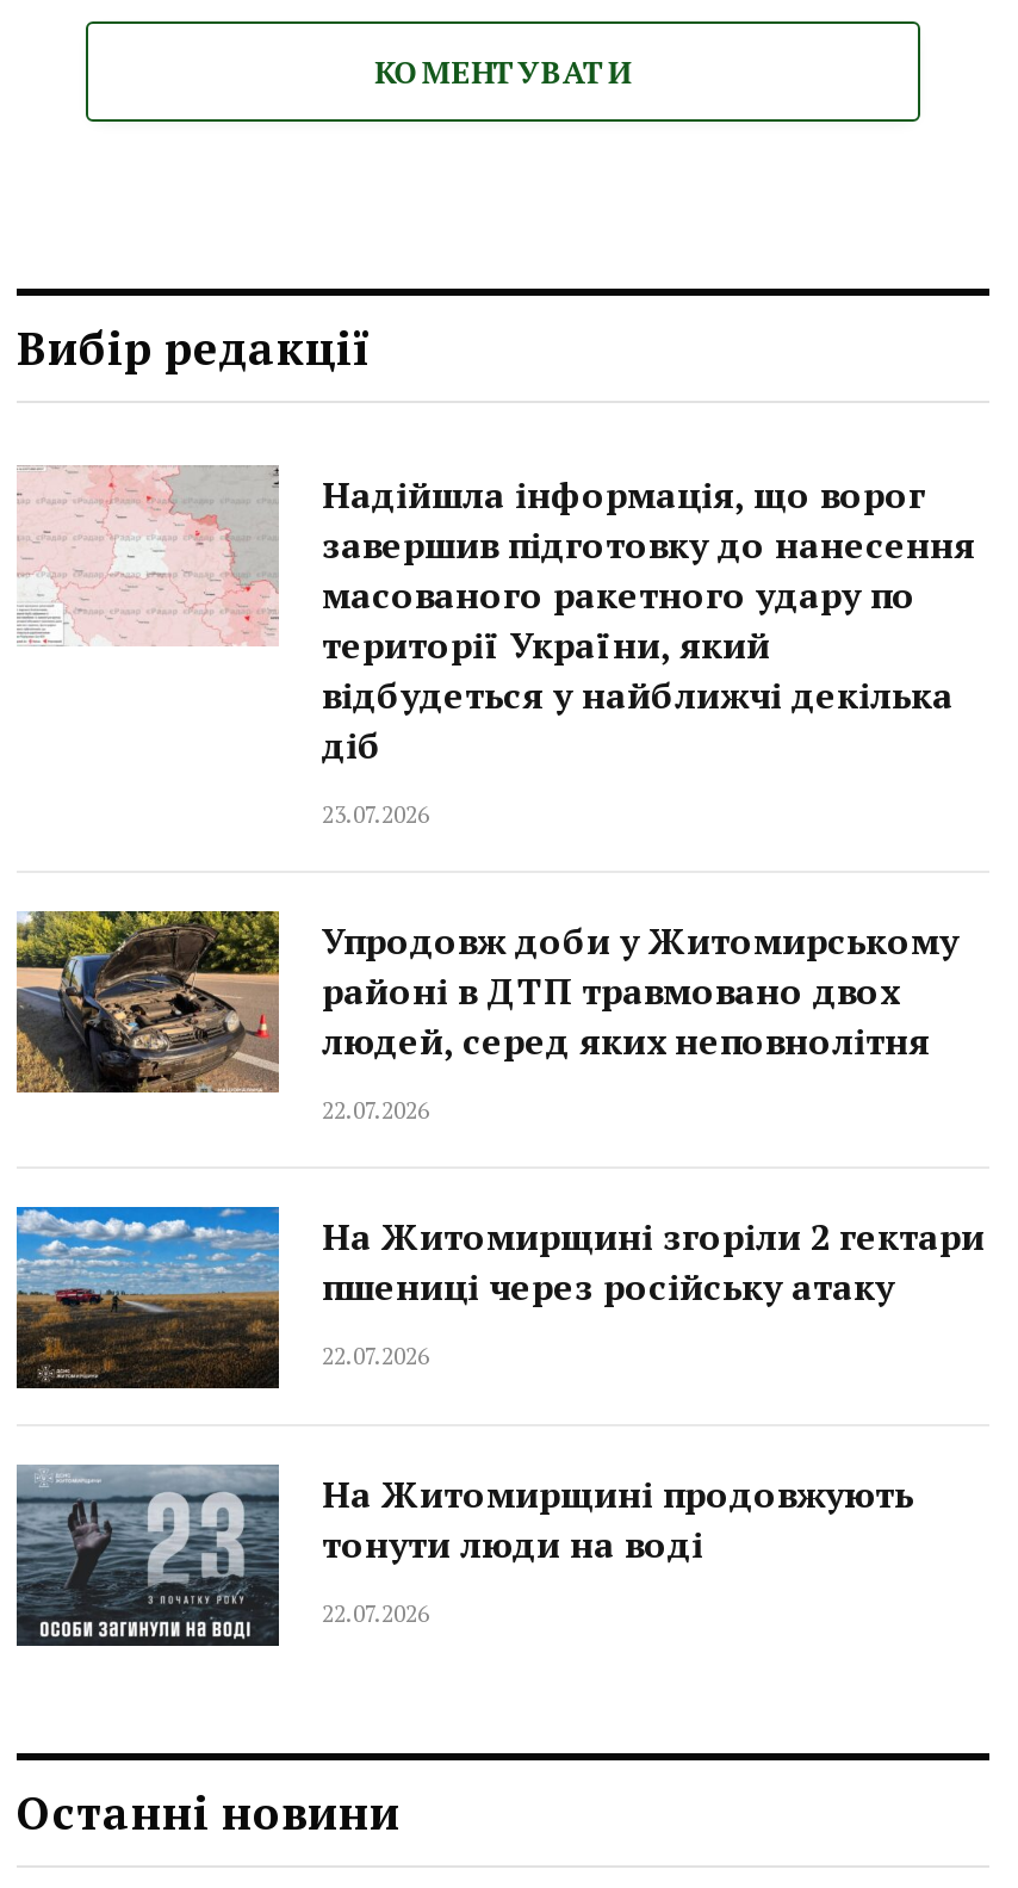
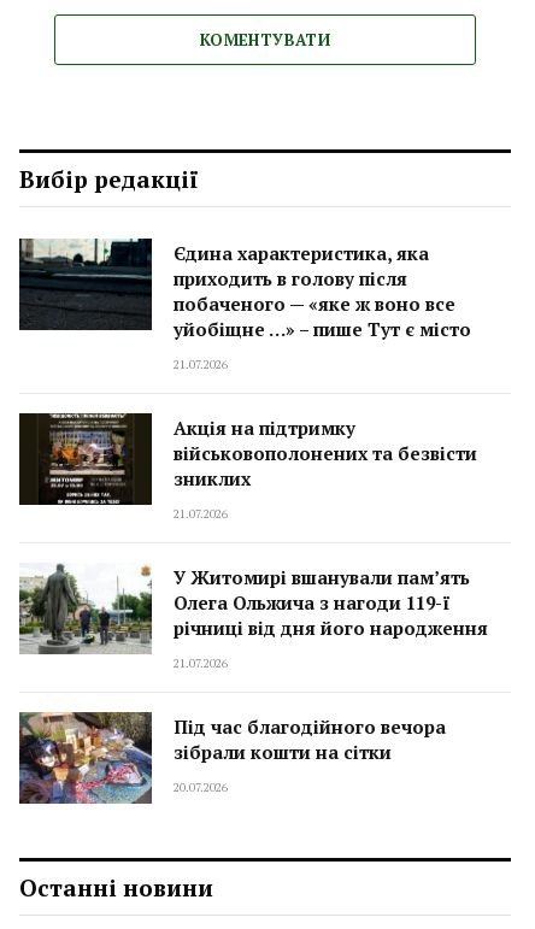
- [image]
- Надійшла інформація, що ворог
- завершив підготовку до нанесення
- масованого ракетного удару по
- території України, який
- відбудеться у найближчі декілька
- діб
+ [image]
+ Єдина характеристика, яка
+ приходить в голову після
+ побаченого — «яке ж воно все
+ уйобіщне …» – пише Тут є місто

- 23.07.2026
+ 21.07.2026

- [image]
- Упродовж доби у Житомирському
- районі в ДТП травмовано двох
- людей, серед яких неповнолітня
+ [image]
+ Акція на підтримку
+ військовополонених та безвісти
+ зниклих

- 22.07.2026
+ 21.07.2026

- [image]
- На Житомирщині згоріли 2 гектари
- пшениці через російську атаку
+ [image]
+ У Житомирі вшанували пам’ять
+ Олега Ольжича з нагоди 119-ї
+ річниці від дня його народження

- 22.07.2026
+ 21.07.2026

- [image]
- На Житомирщині продовжують
- тонути люди на воді
+ [image]
+ Під час благодійного вечора
+ зібрали кошти на сітки

- 22.07.2026
+ 20.07.2026
